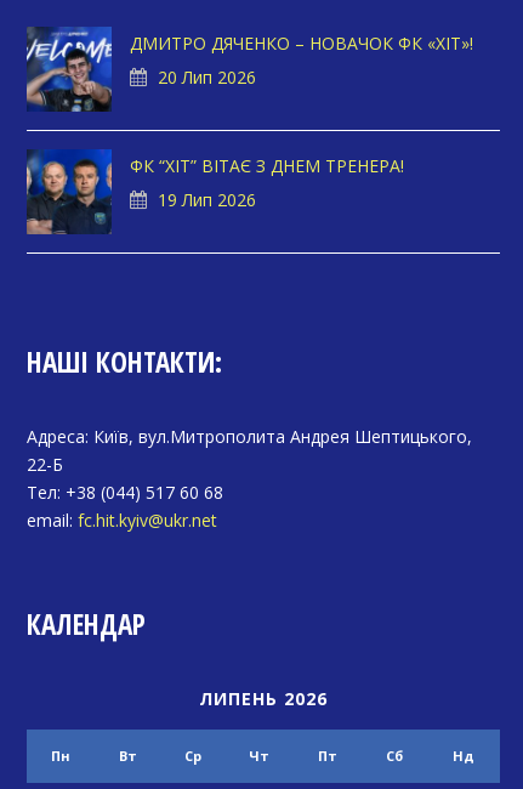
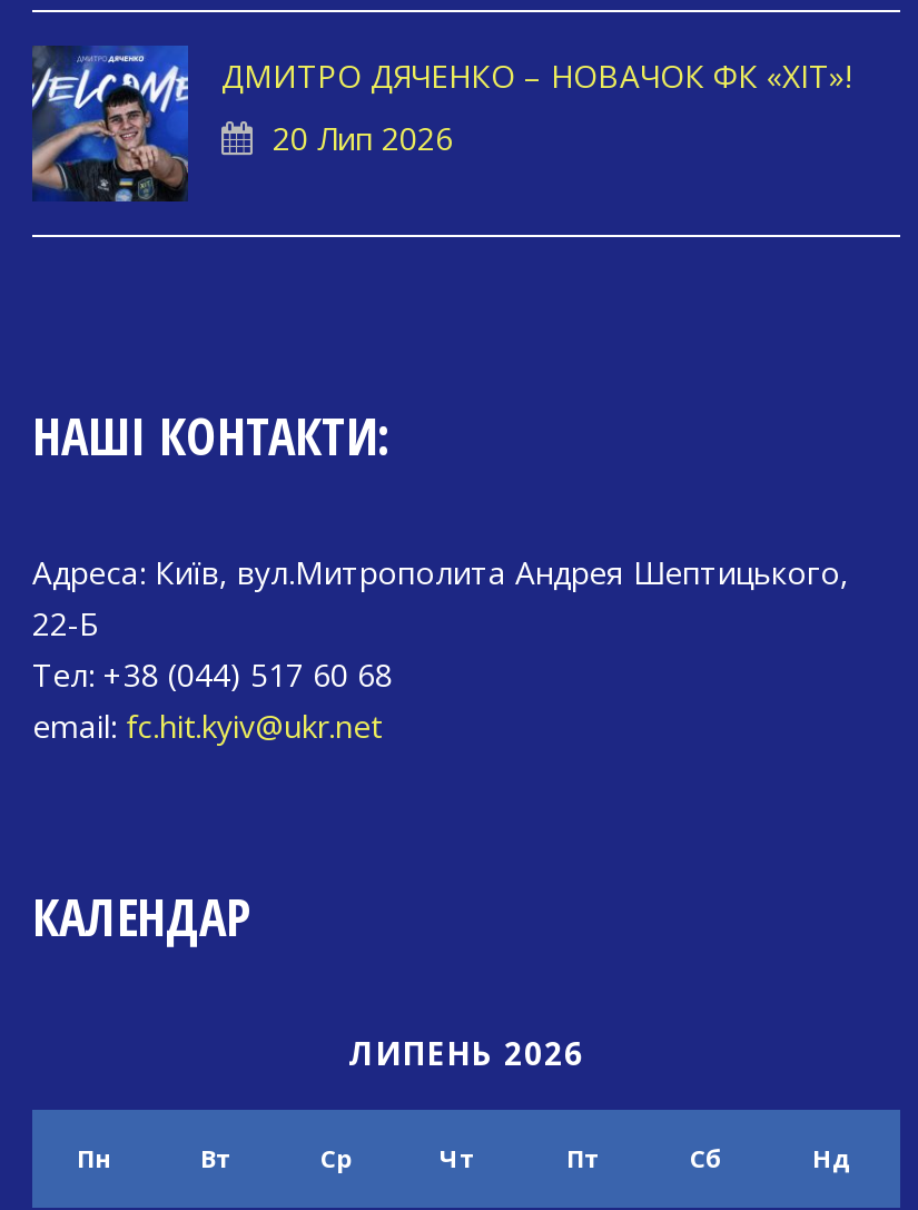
- [image]
- ФК “ХІТ” ВІТАЄ З ДНЕМ ТРЕНЕРА!
- 19 Лип 2026
